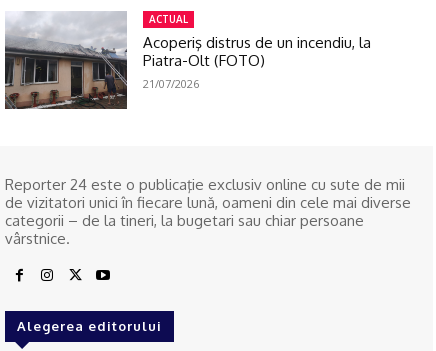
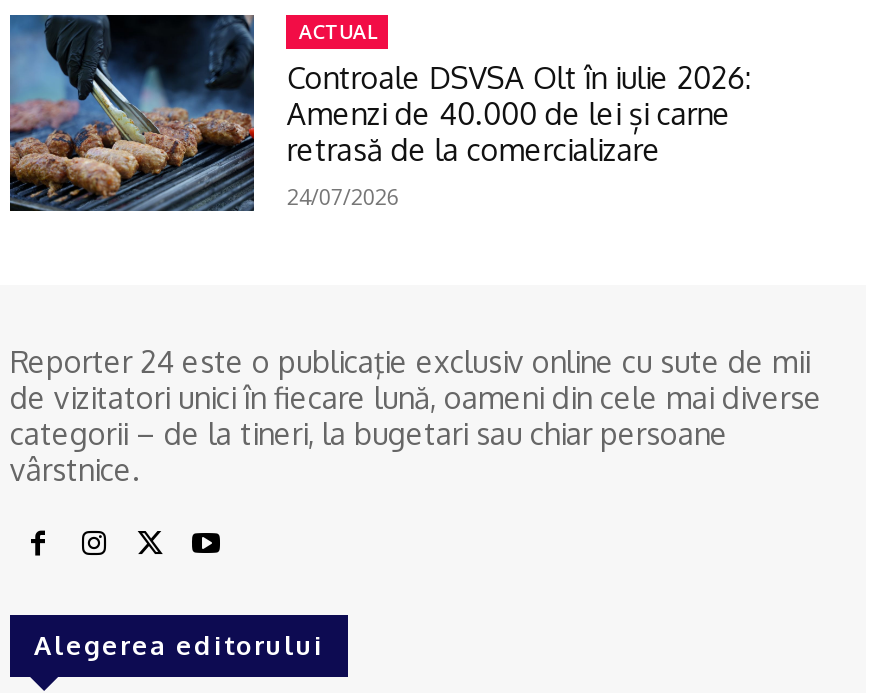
- [image]
- Acoperiş distrus de un incendiu, la
- Piatra-Olt (FOTO)
- 21/07/2026
+ [image]
+ Controale DSVSA Olt în iulie 2026:
+ Amenzi de 40.000 de lei și carne
+ retrasă de la comercializare
+ 24/07/2026
